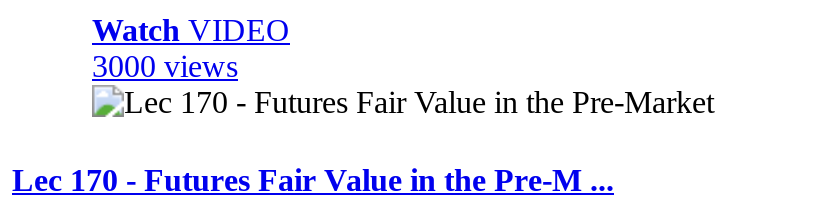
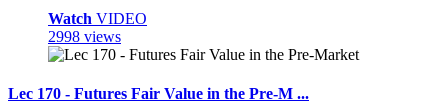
- 3000 views
+ 2998 views
